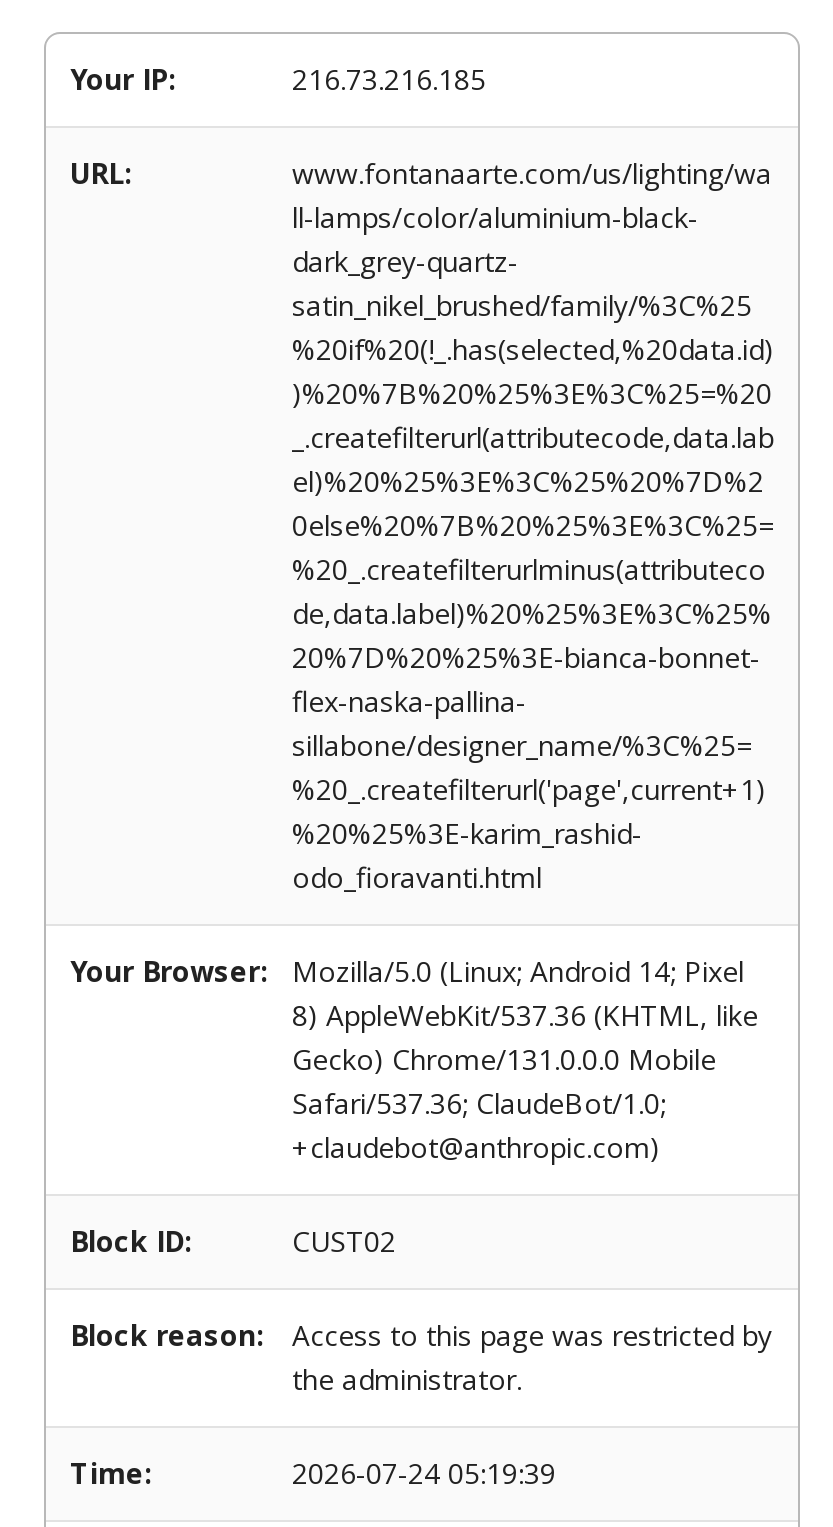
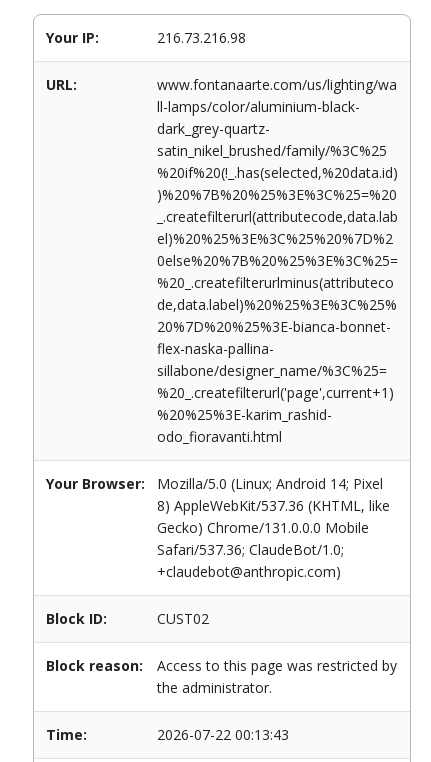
- 216.73.216.185
+ 216.73.216.98

- 2026-07-24 05:19:39
+ 2026-07-22 00:13:43
